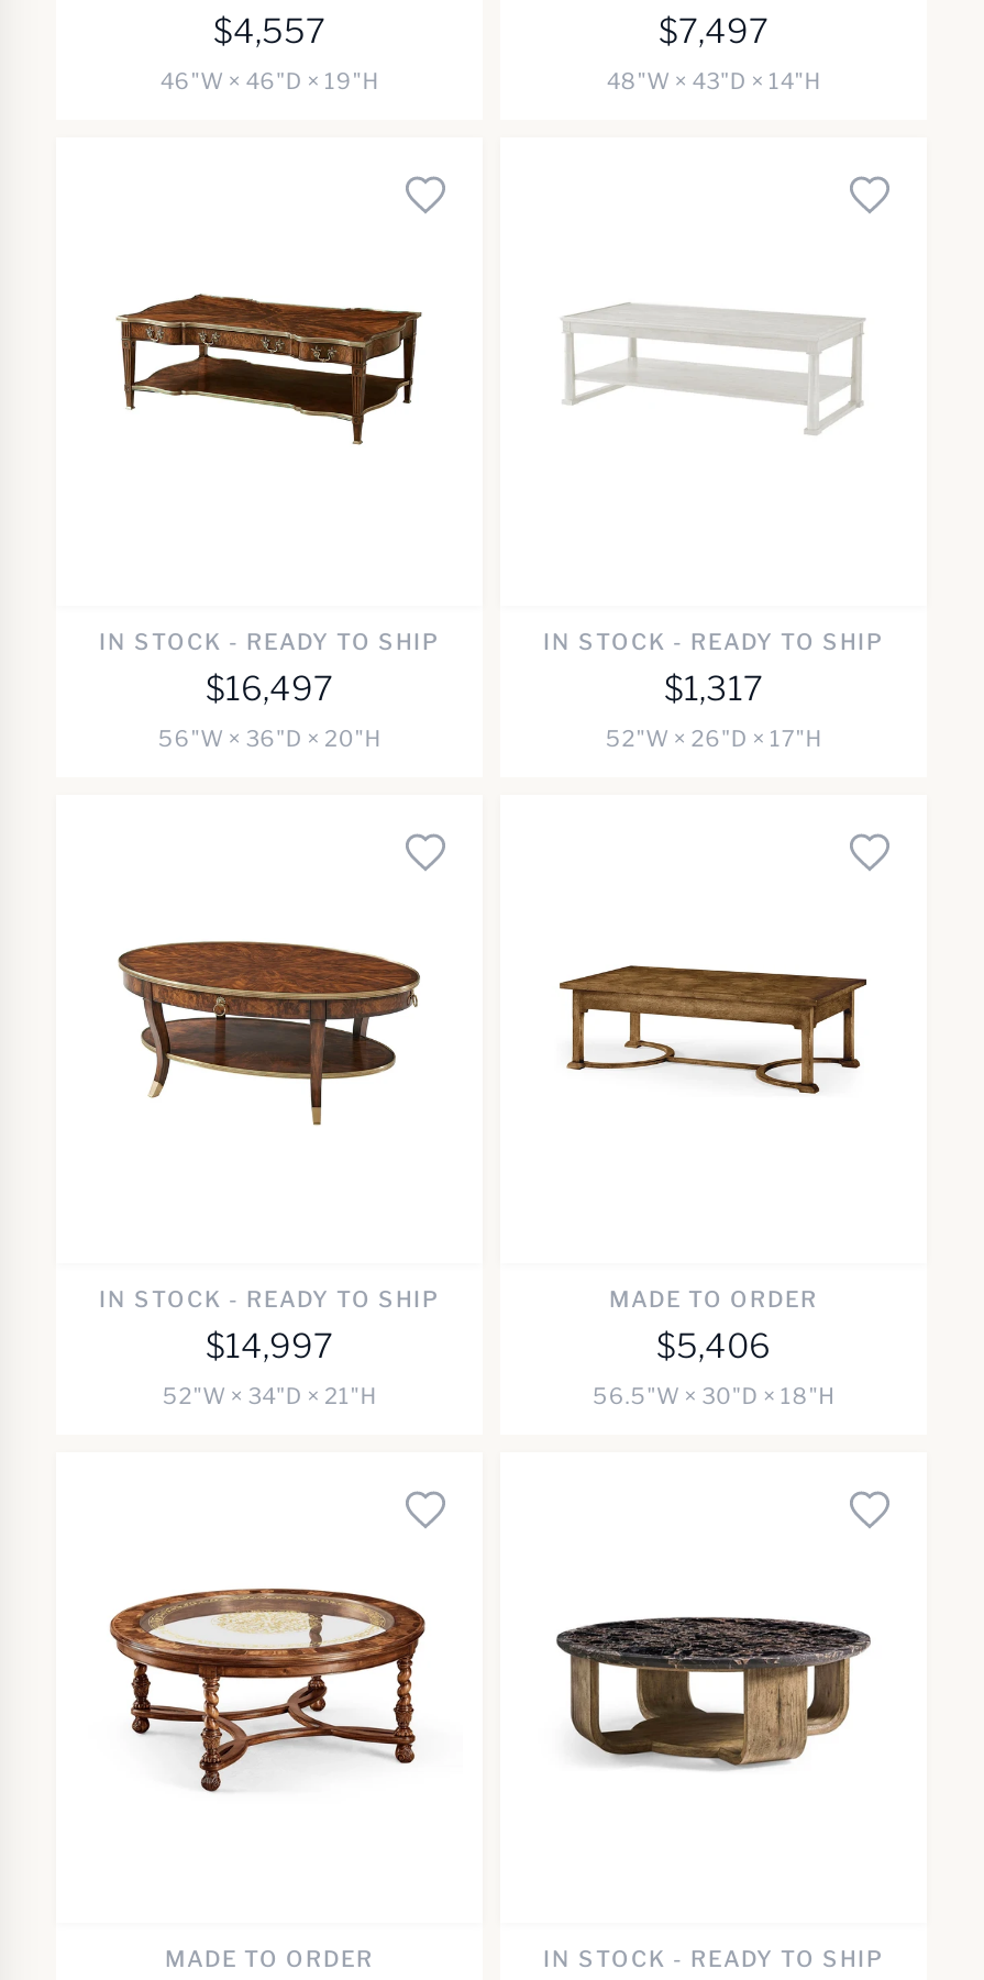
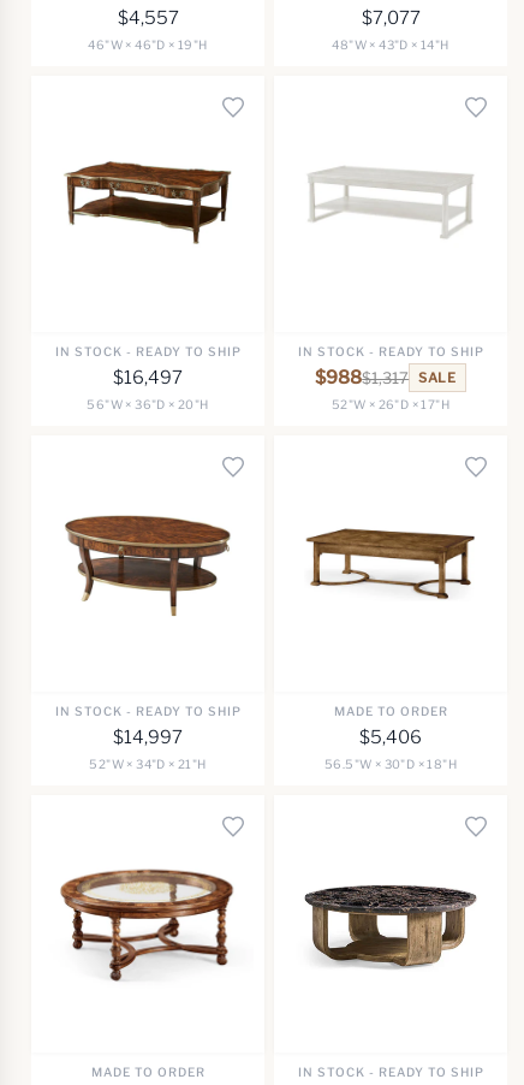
- $7,497
+ $7,077

- $1,317
+ $988$1,317 SALE
